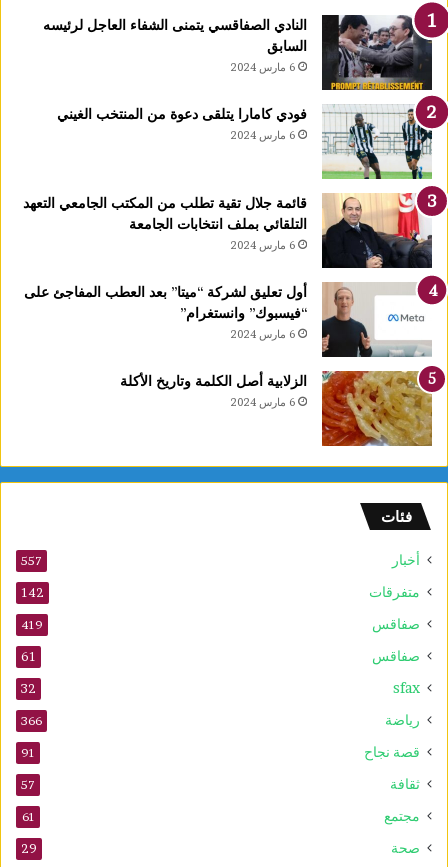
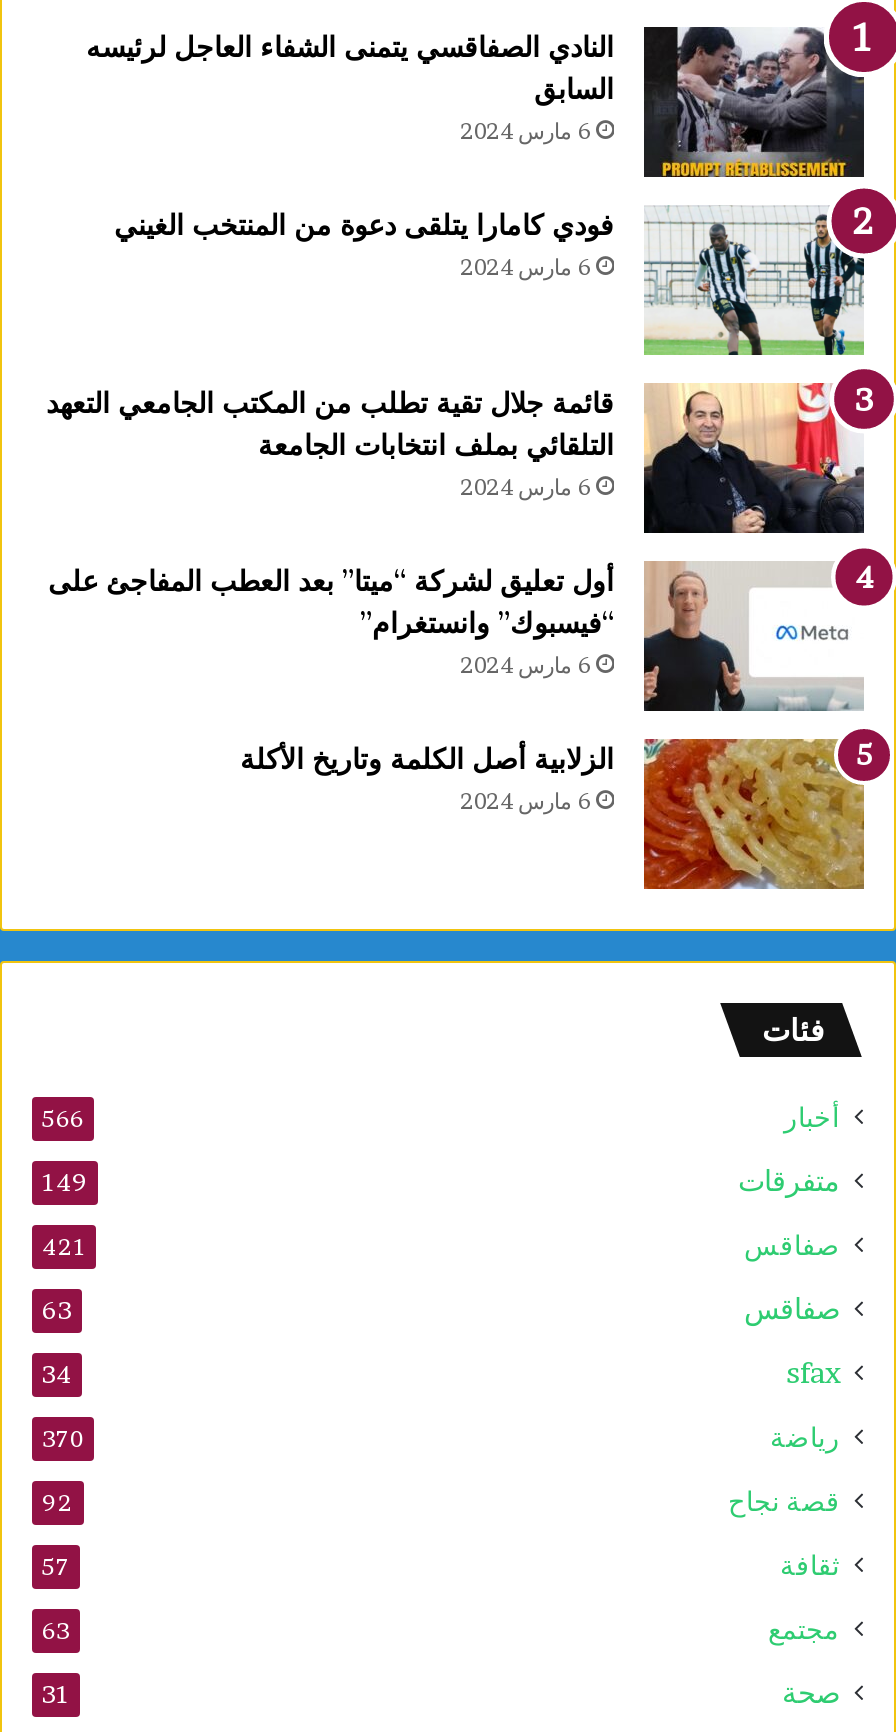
- 557
+ 566

- 142
+ 149

- 419
+ 421

- 61
+ 63

- 32
+ 34

- 366
+ 370

- 91
+ 92

- 61
+ 63

- 29
+ 31
